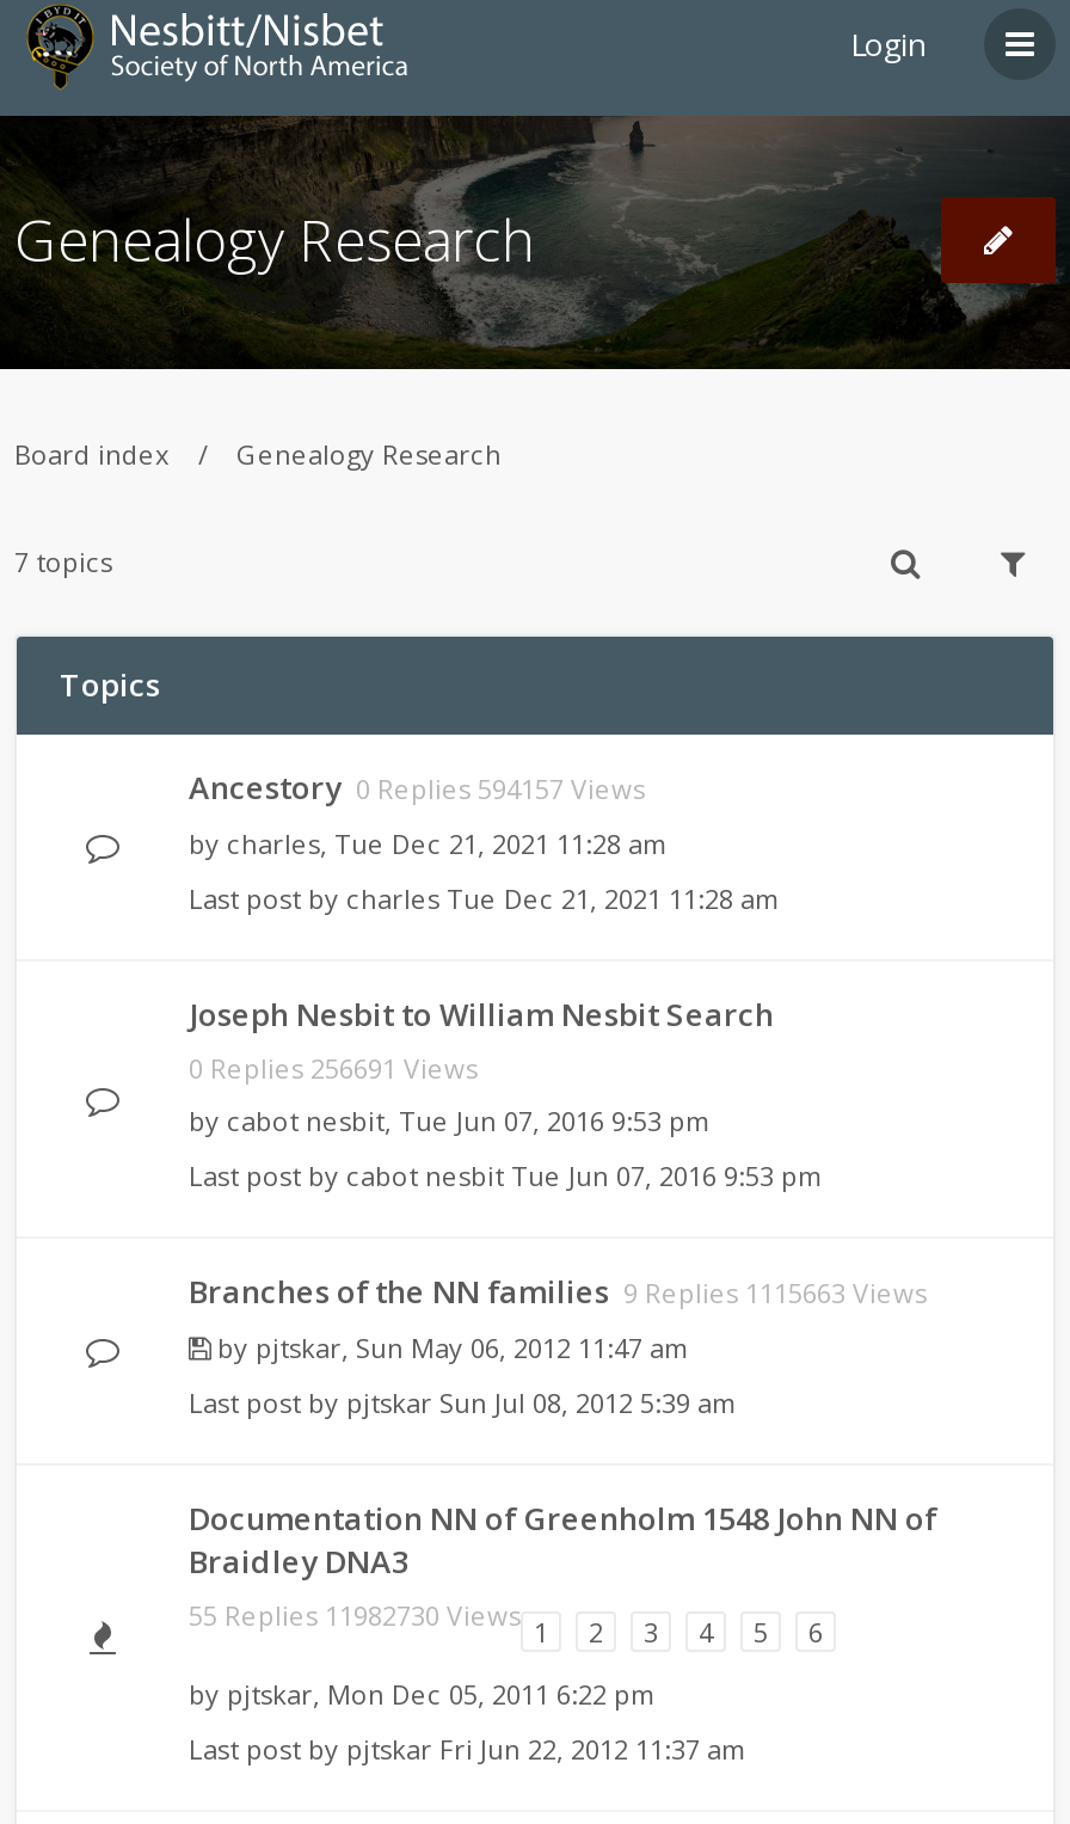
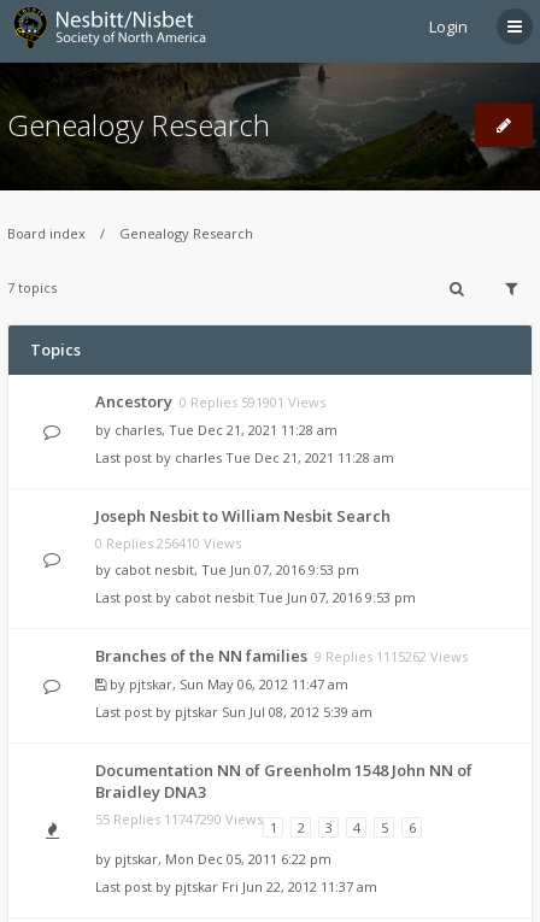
- Ancestory 0 Replies 594157 Views
+ Ancestory 0 Replies 591901 Views

- 0 Replies 256691 Views
+ 0 Replies 256410 Views

- Branches of the NN families 9 Replies 1115663 Views
+ Branches of the NN families 9 Replies 1115262 Views

- 55 Replies 11982730 Views 1
+ 55 Replies 11747290 Views 1
